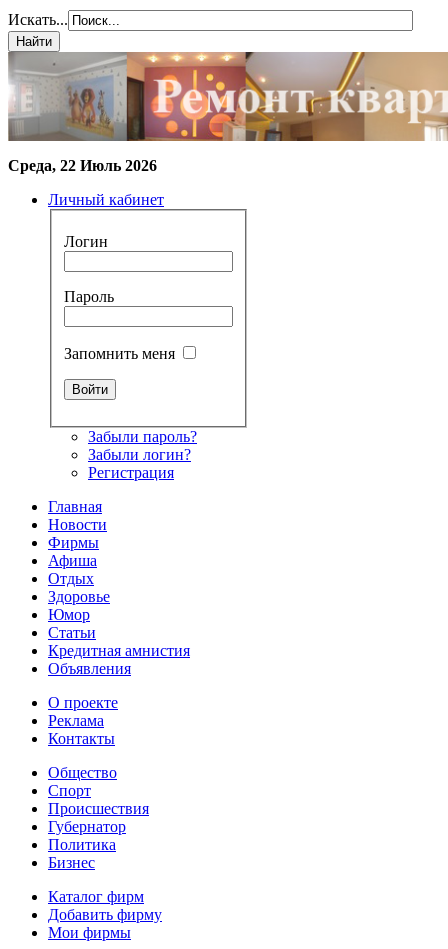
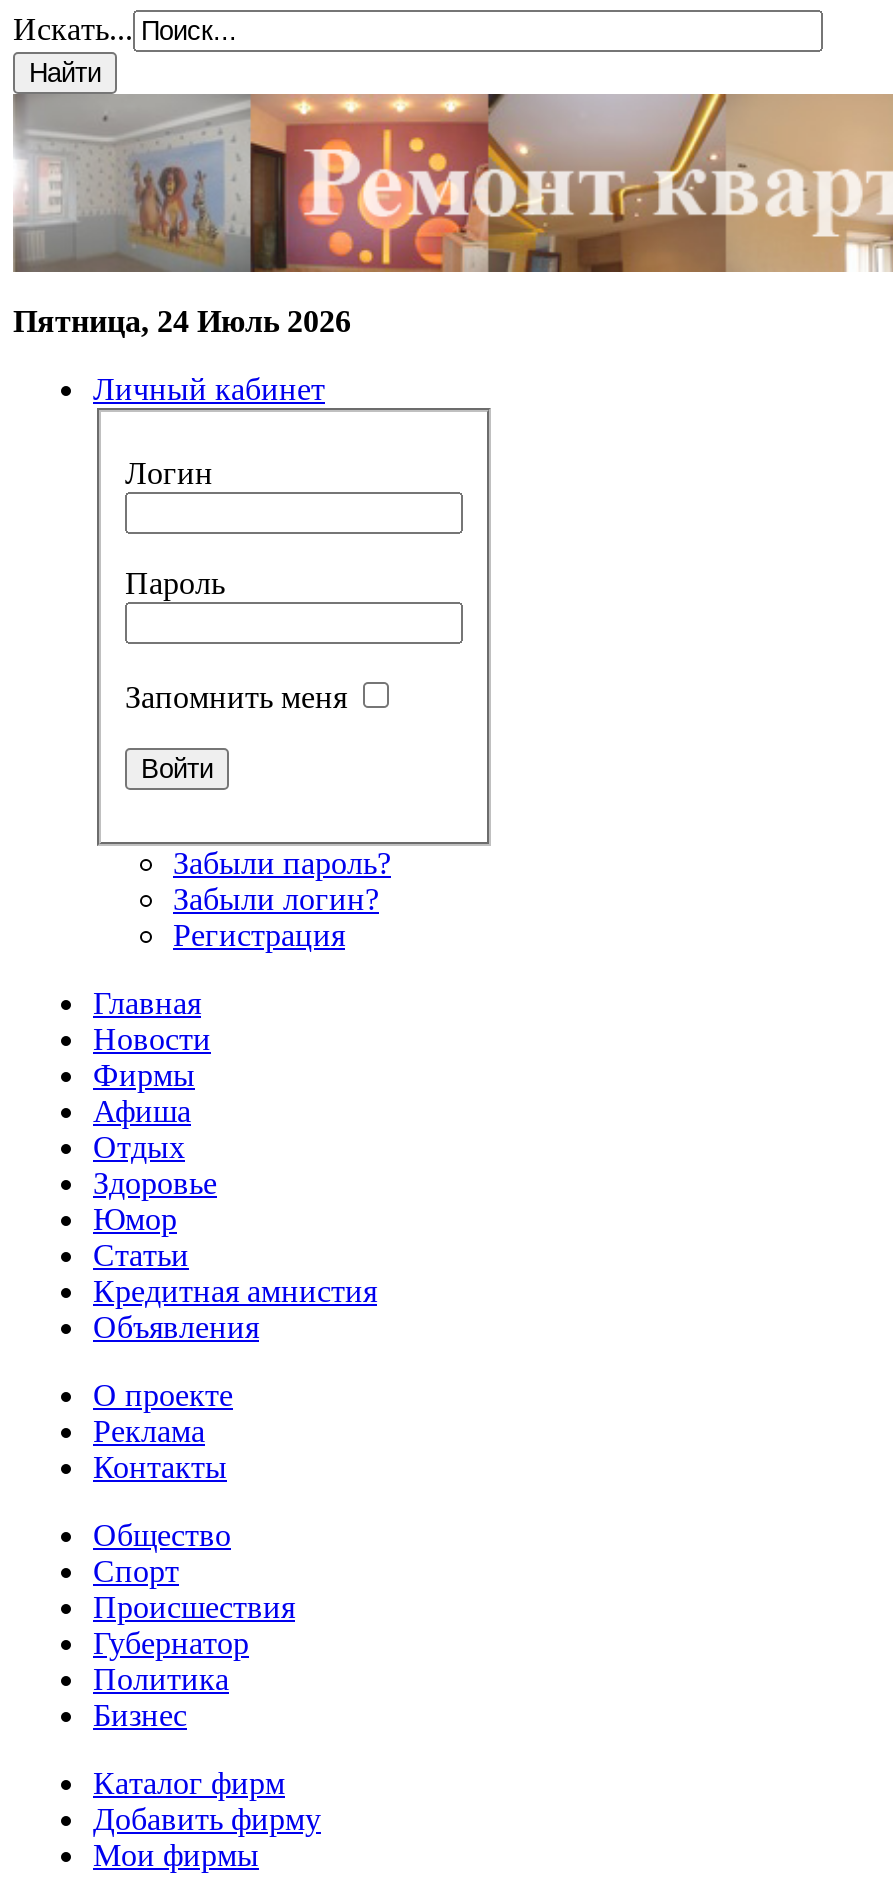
- Среда, 22 Июль 2026
+ Пятница, 24 Июль 2026
